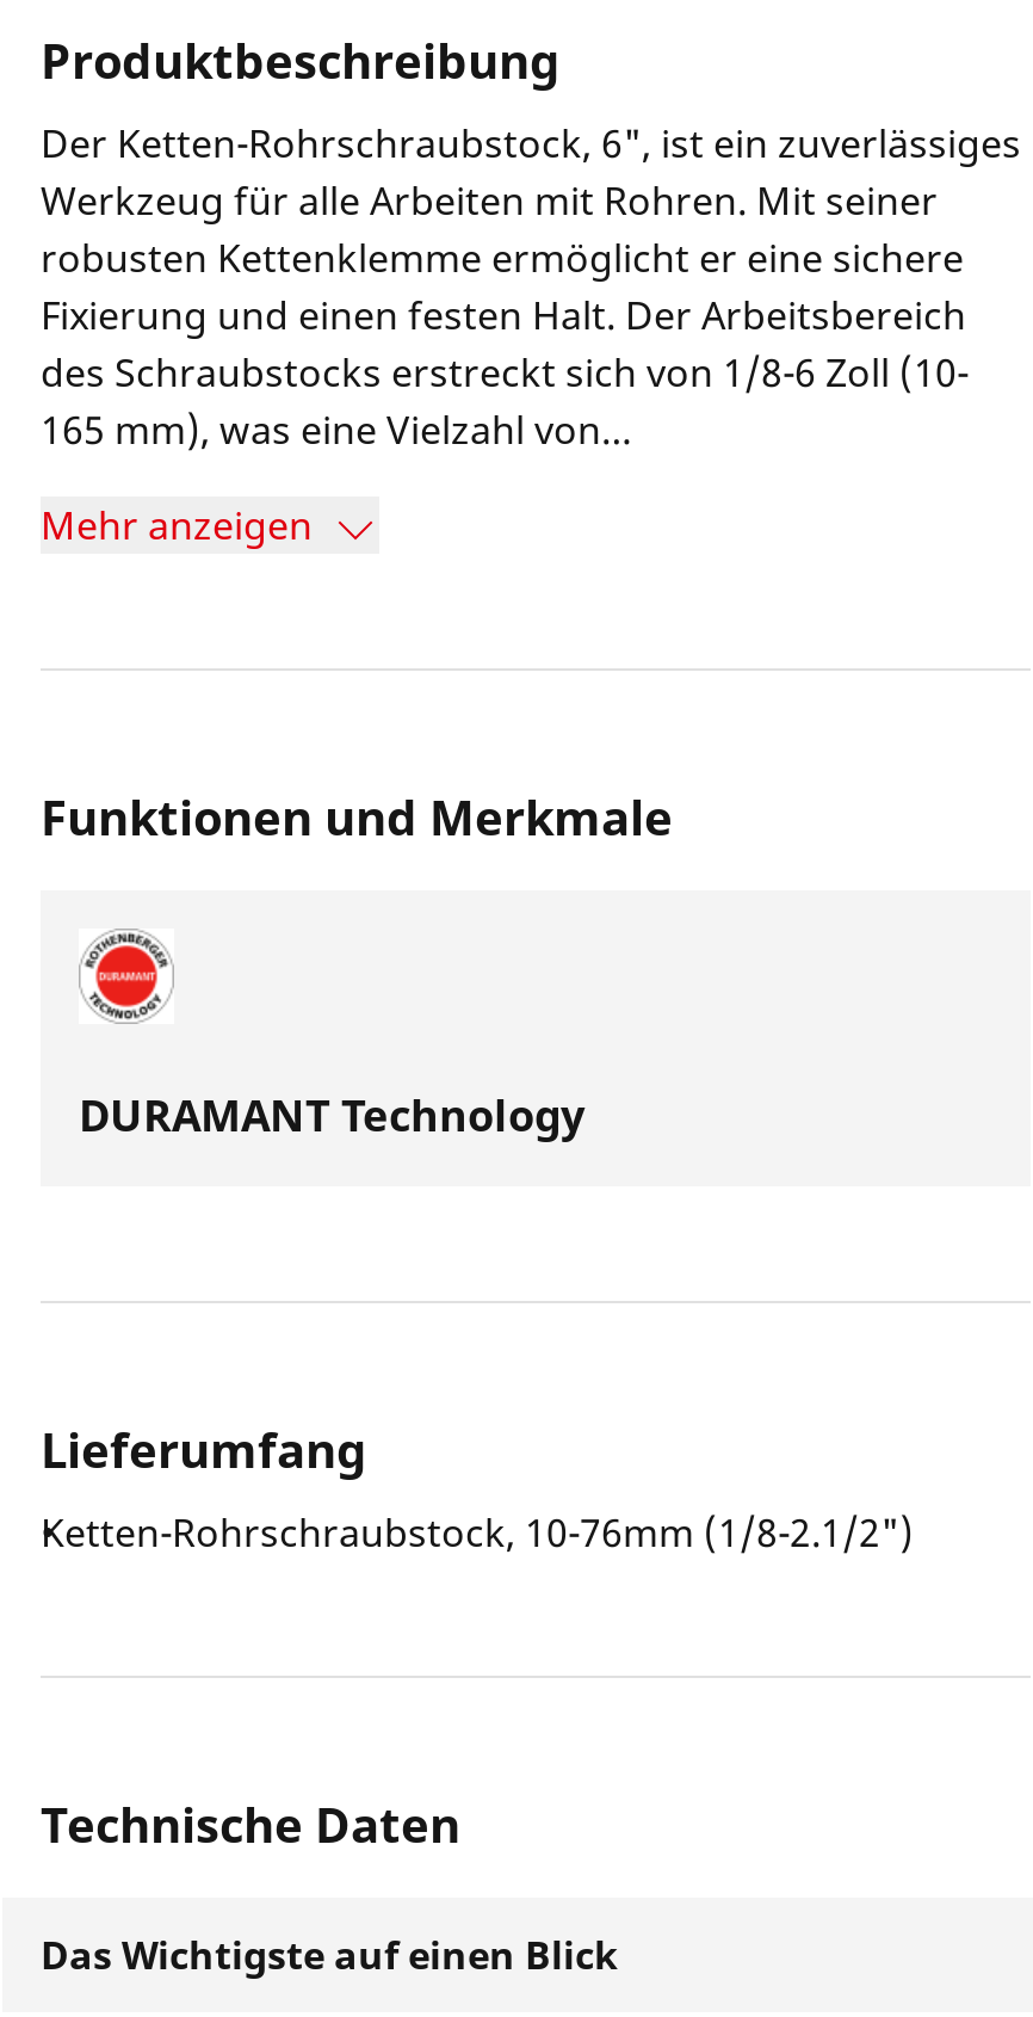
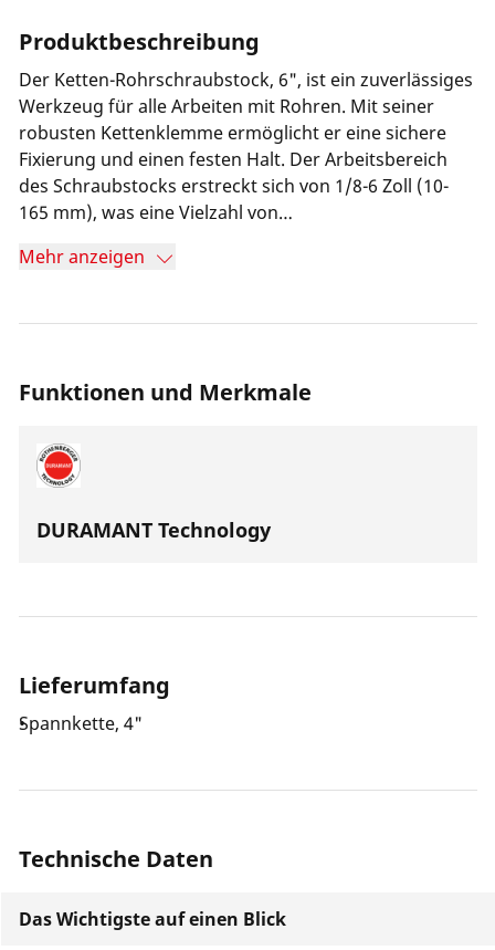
- Ketten-Rohrschraubstock, 10-76mm (1/8-2.1/2")
+ Spannkette, 4"
